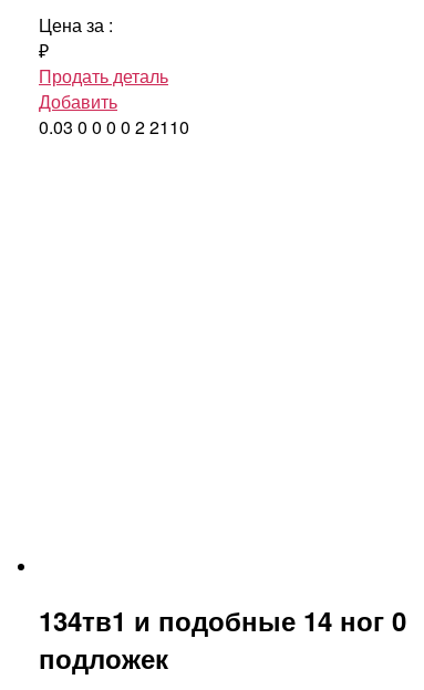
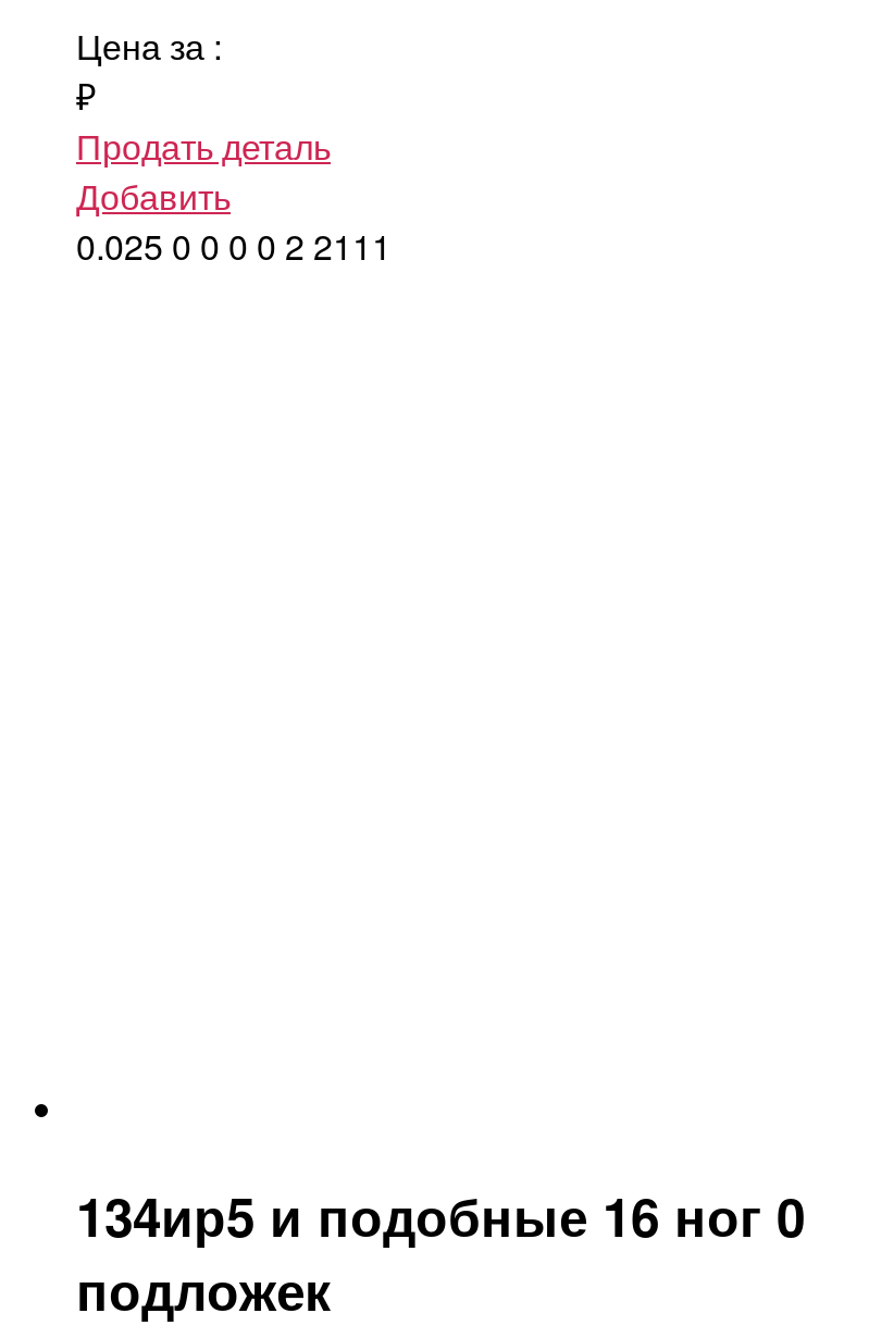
- 0.03 0 0 0 0 2 2110
+ 0.025 0 0 0 0 2 2111

- 134тв1 и подобные 14 ног 0
+ 134ир5 и подобные 16 ног 0
